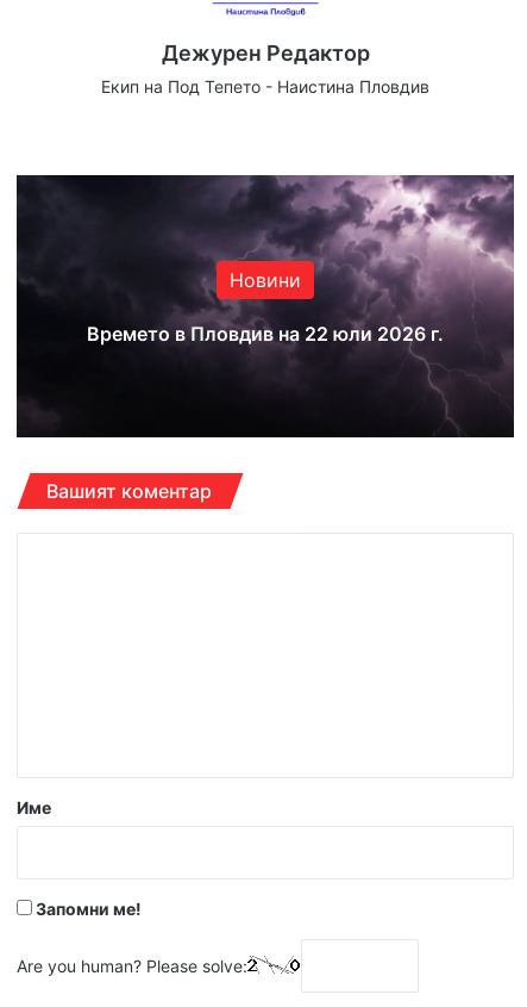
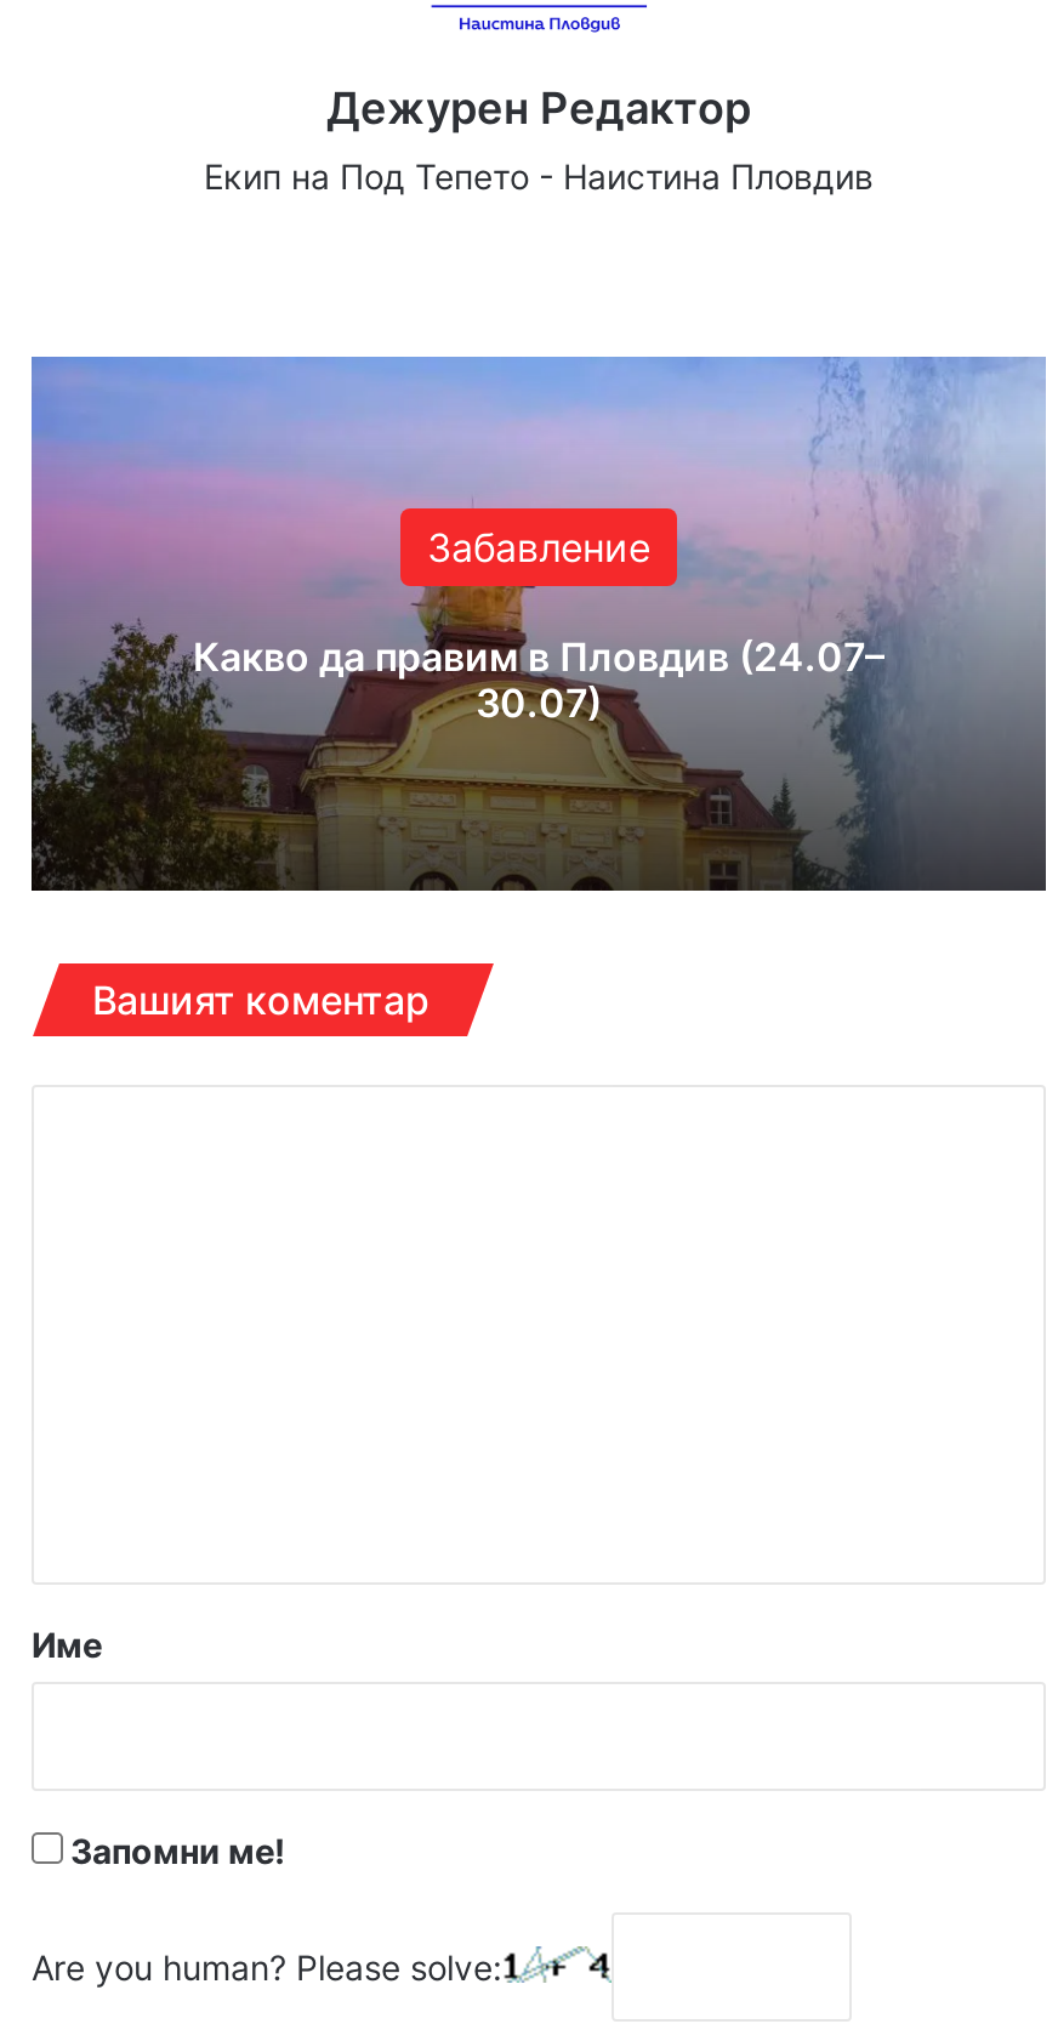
- [image]
- Новини
+ [image]
+ Забавление

- Времето в Пловдив на 22 юли 2026 г.
+ Какво да правим в Пловдив (24.07–
+ 30.07)
